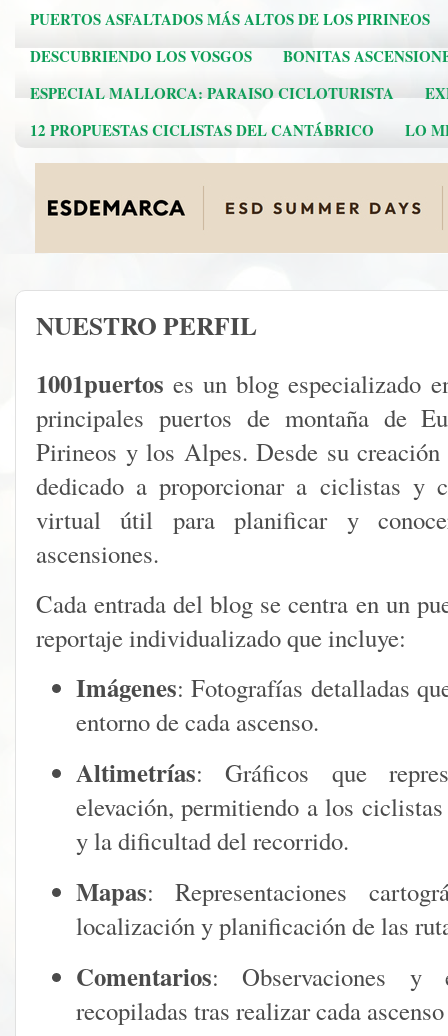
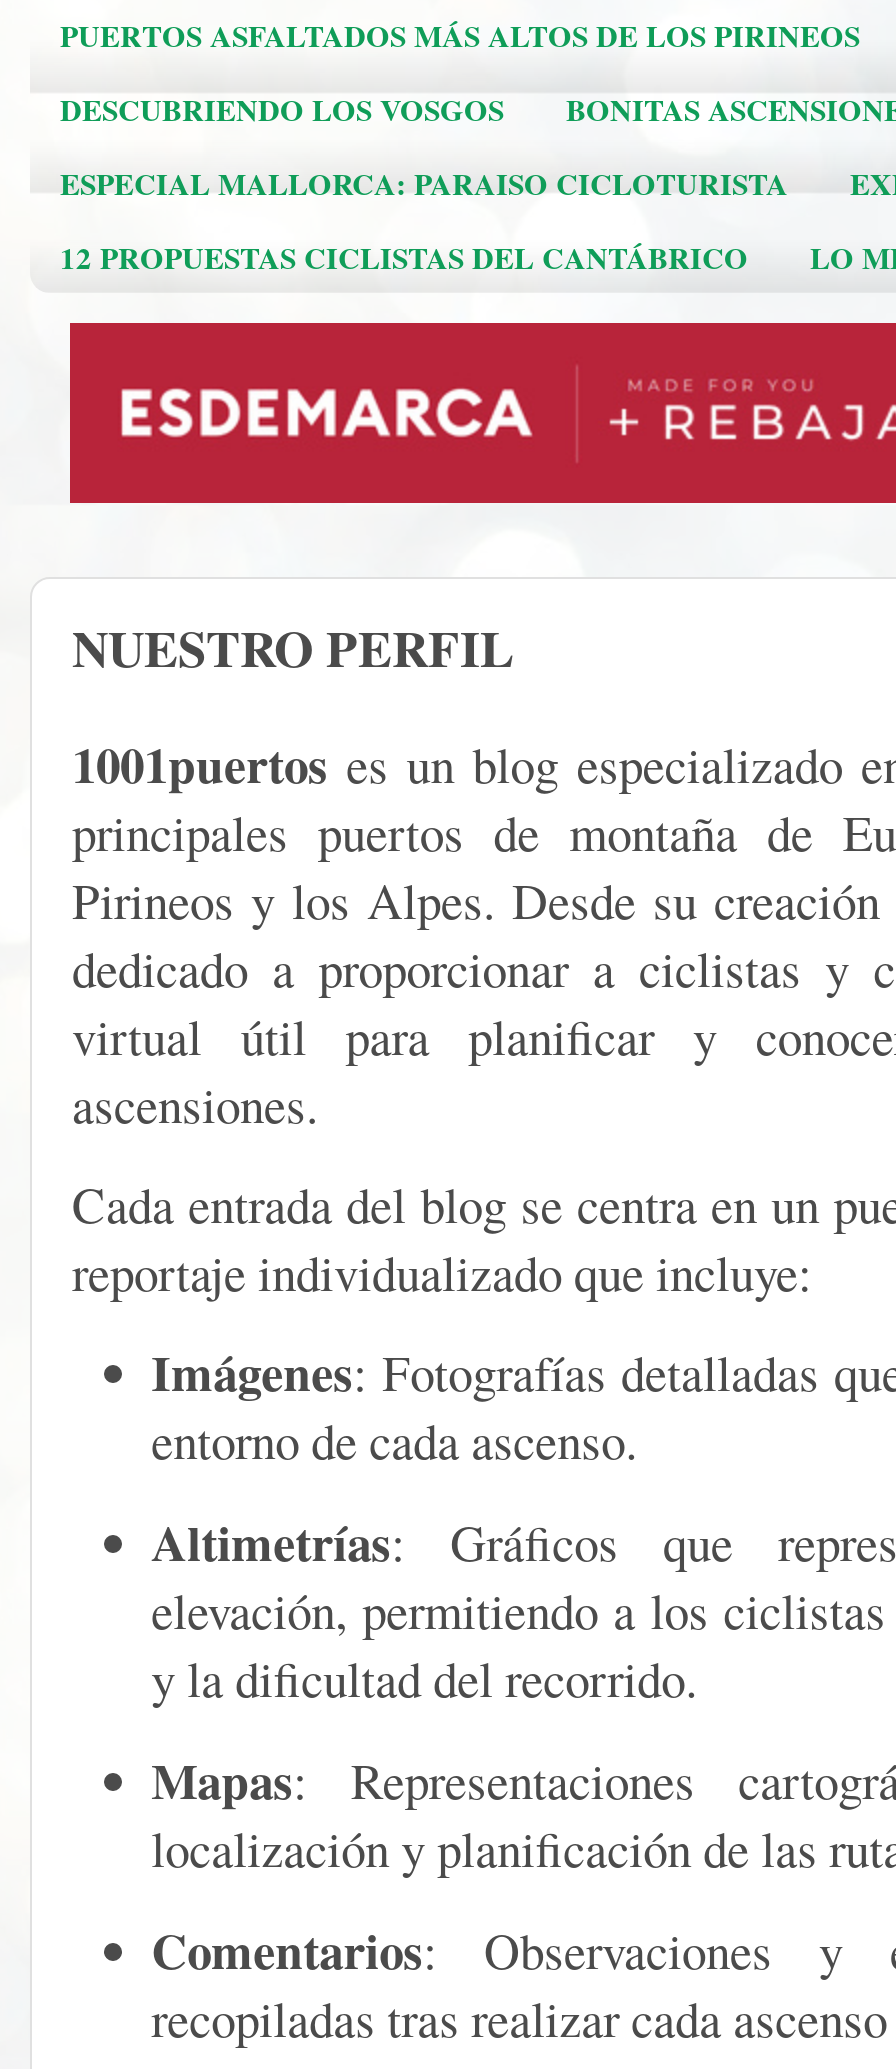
- [image]
+ [image]
